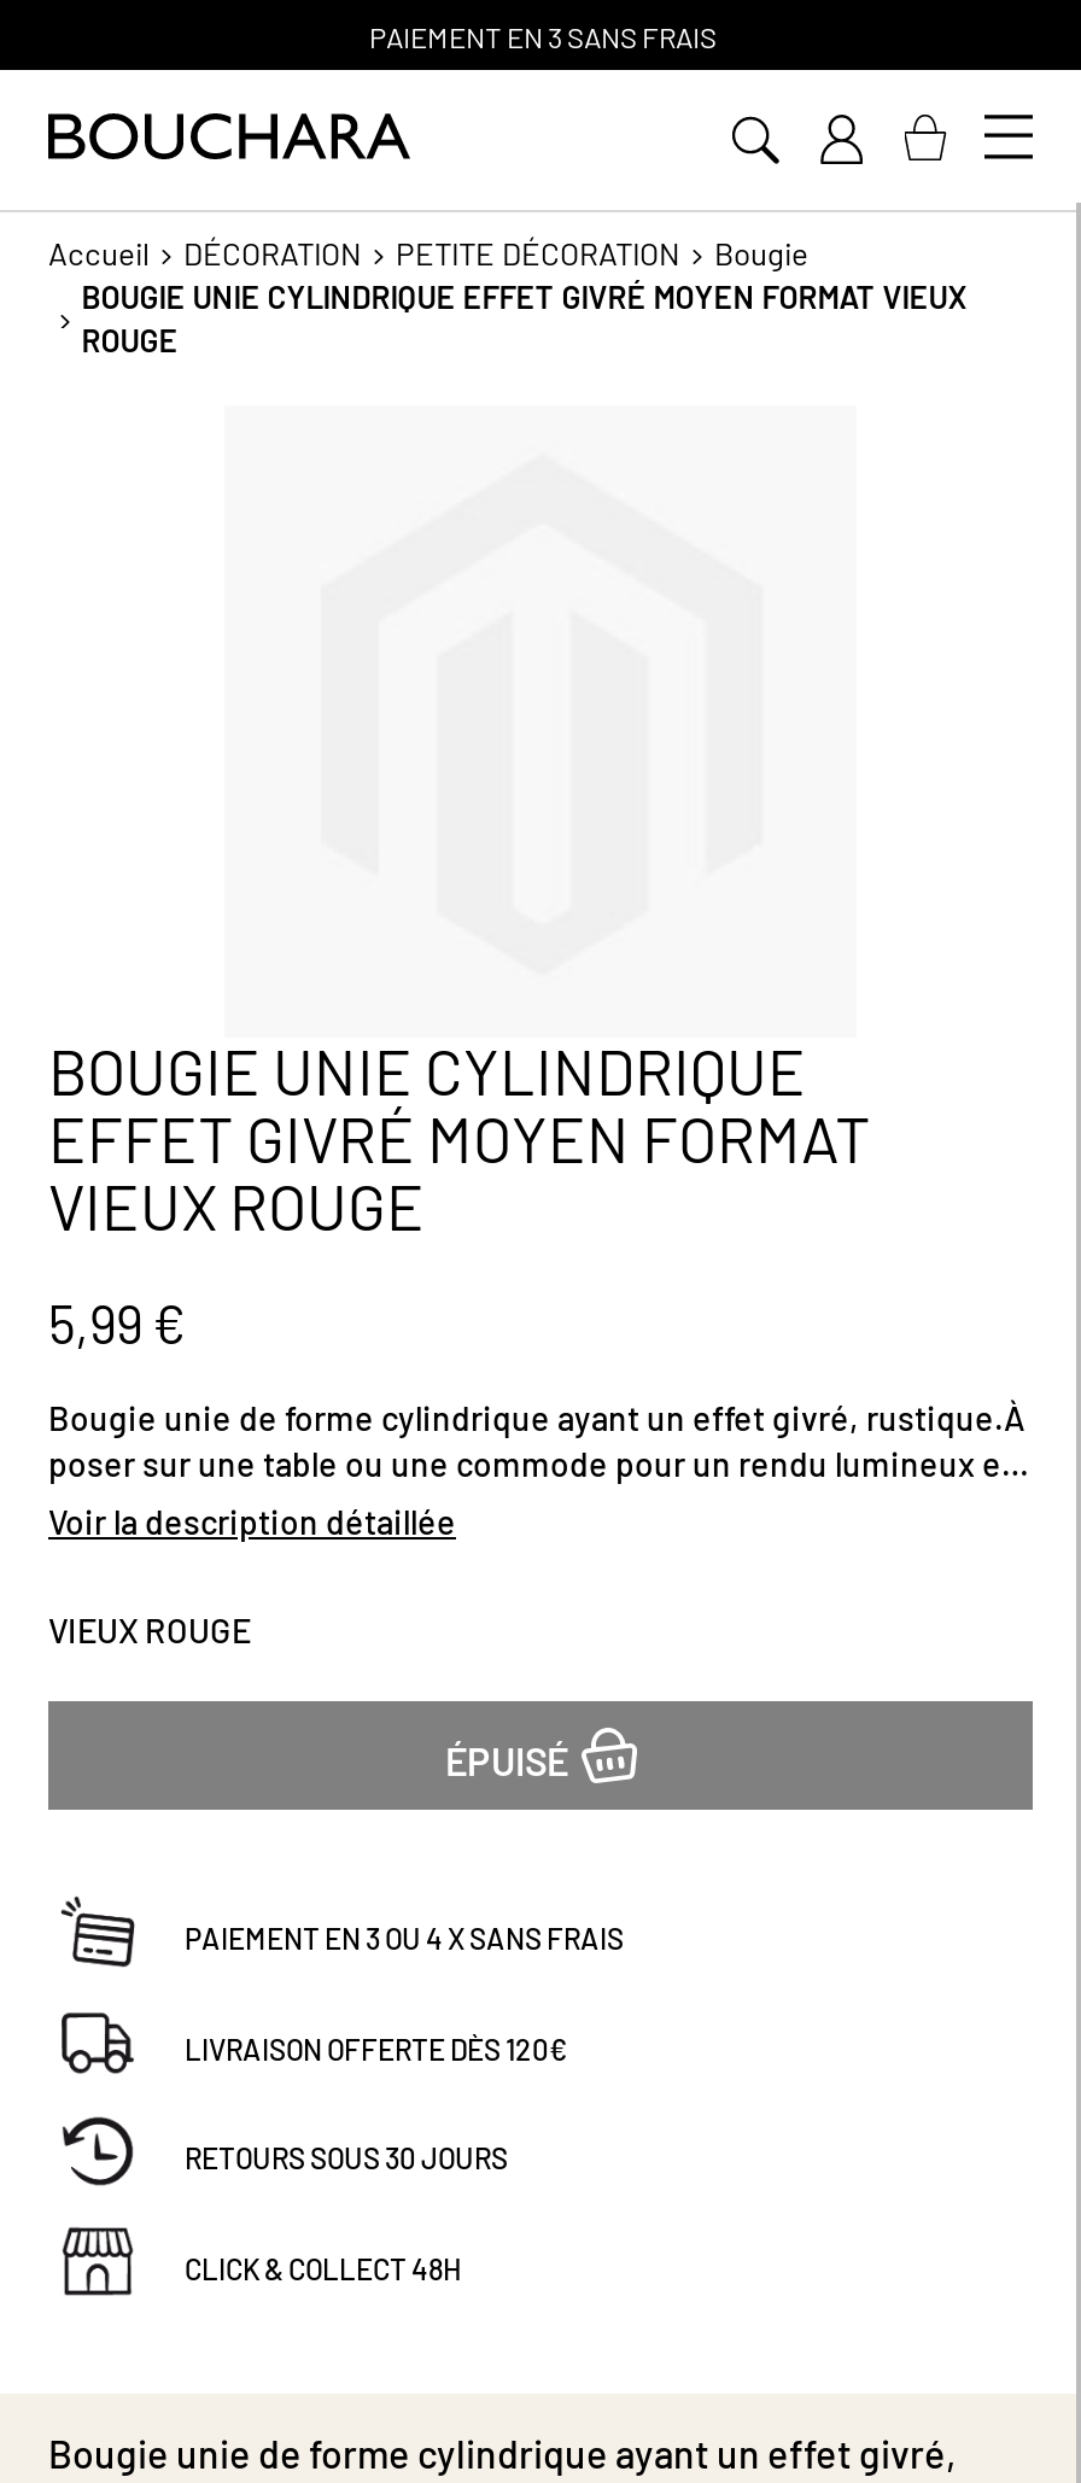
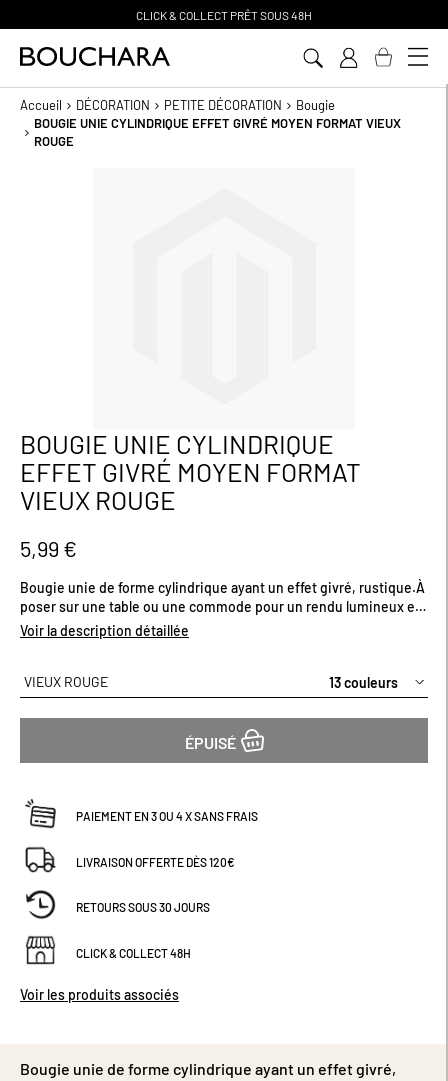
- PAIEMENT EN 3 SANS FRAIS
+ CLICK & COLLECT PRÊT SOUS 48H

+ 13 couleurs

+ Voir les produits associés
